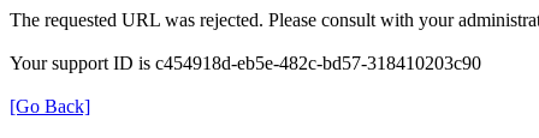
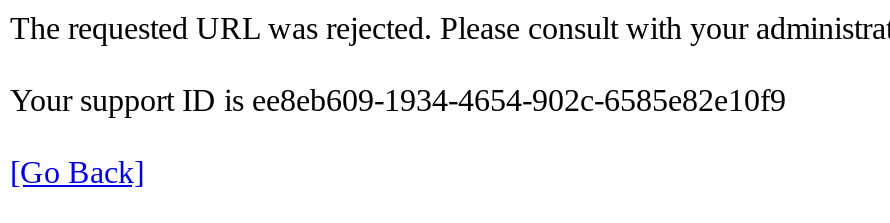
- Your support ID is c454918d-eb5e-482c-bd57-318410203c90
+ Your support ID is ee8eb609-1934-4654-902c-6585e82e10f9
